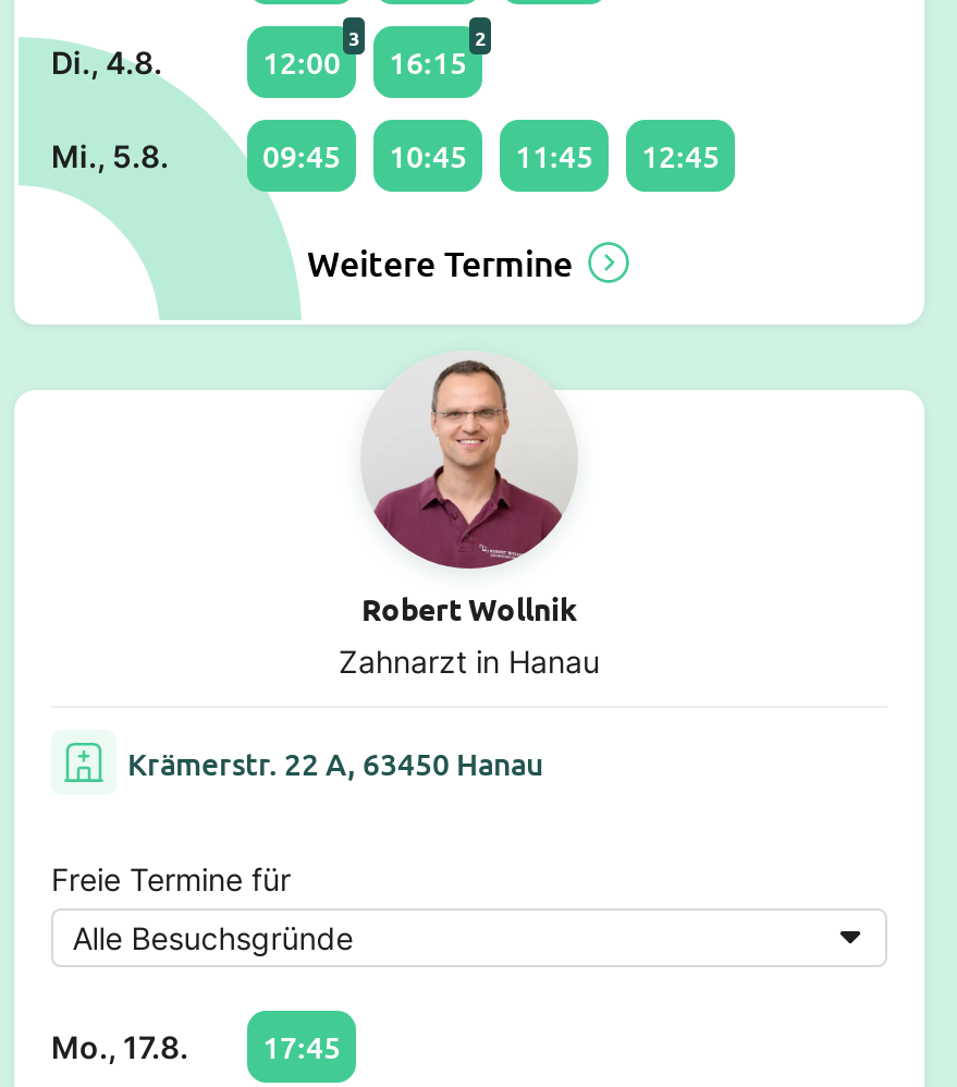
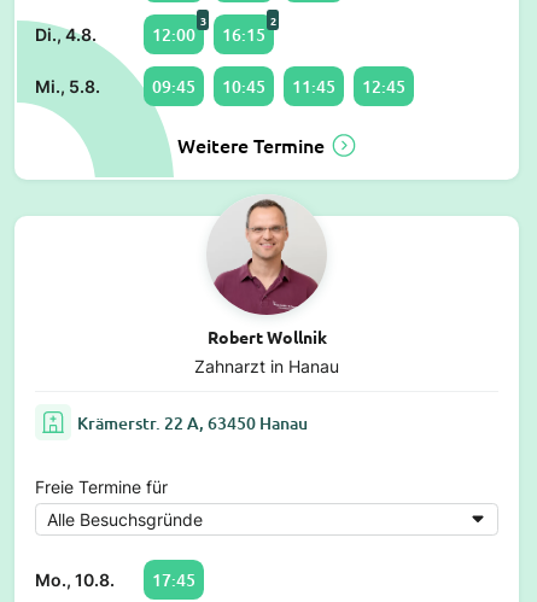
- Mo., 17.8. 17:45
+ Mo., 10.8. 17:45
